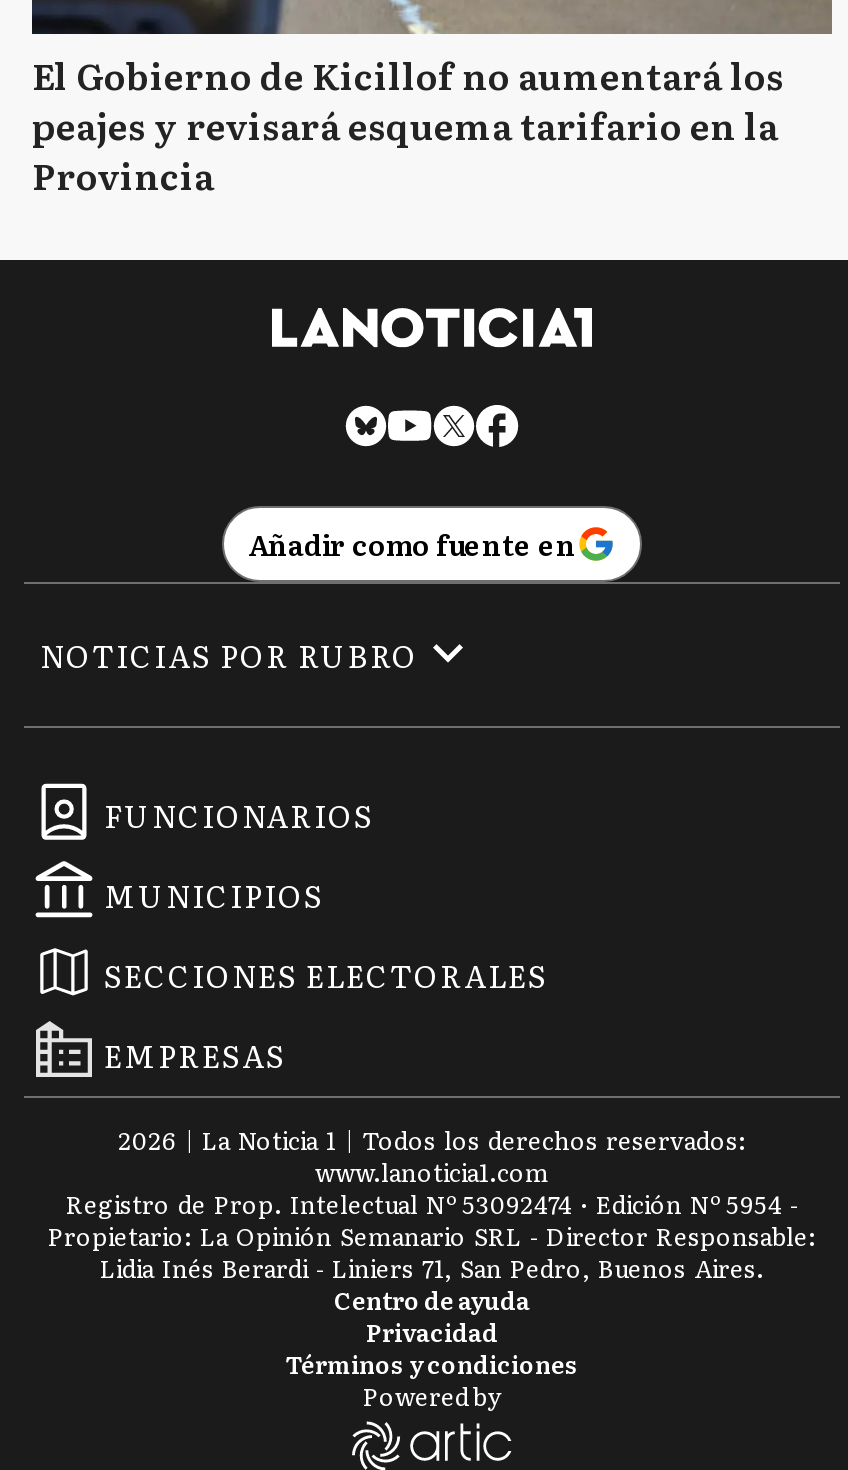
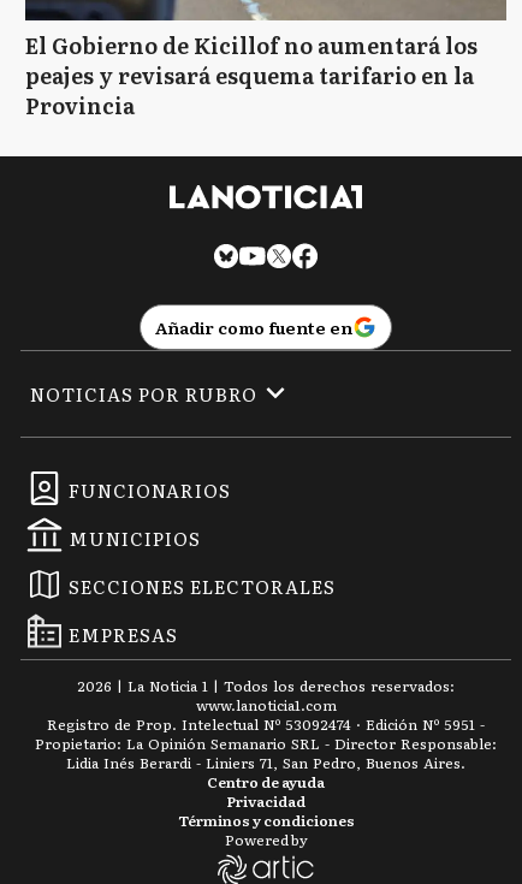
- Registro de Prop. Intelectual Nº 53092474 · Edición Nº 5954 -
+ Registro de Prop. Intelectual Nº 53092474 · Edición Nº 5951 -
